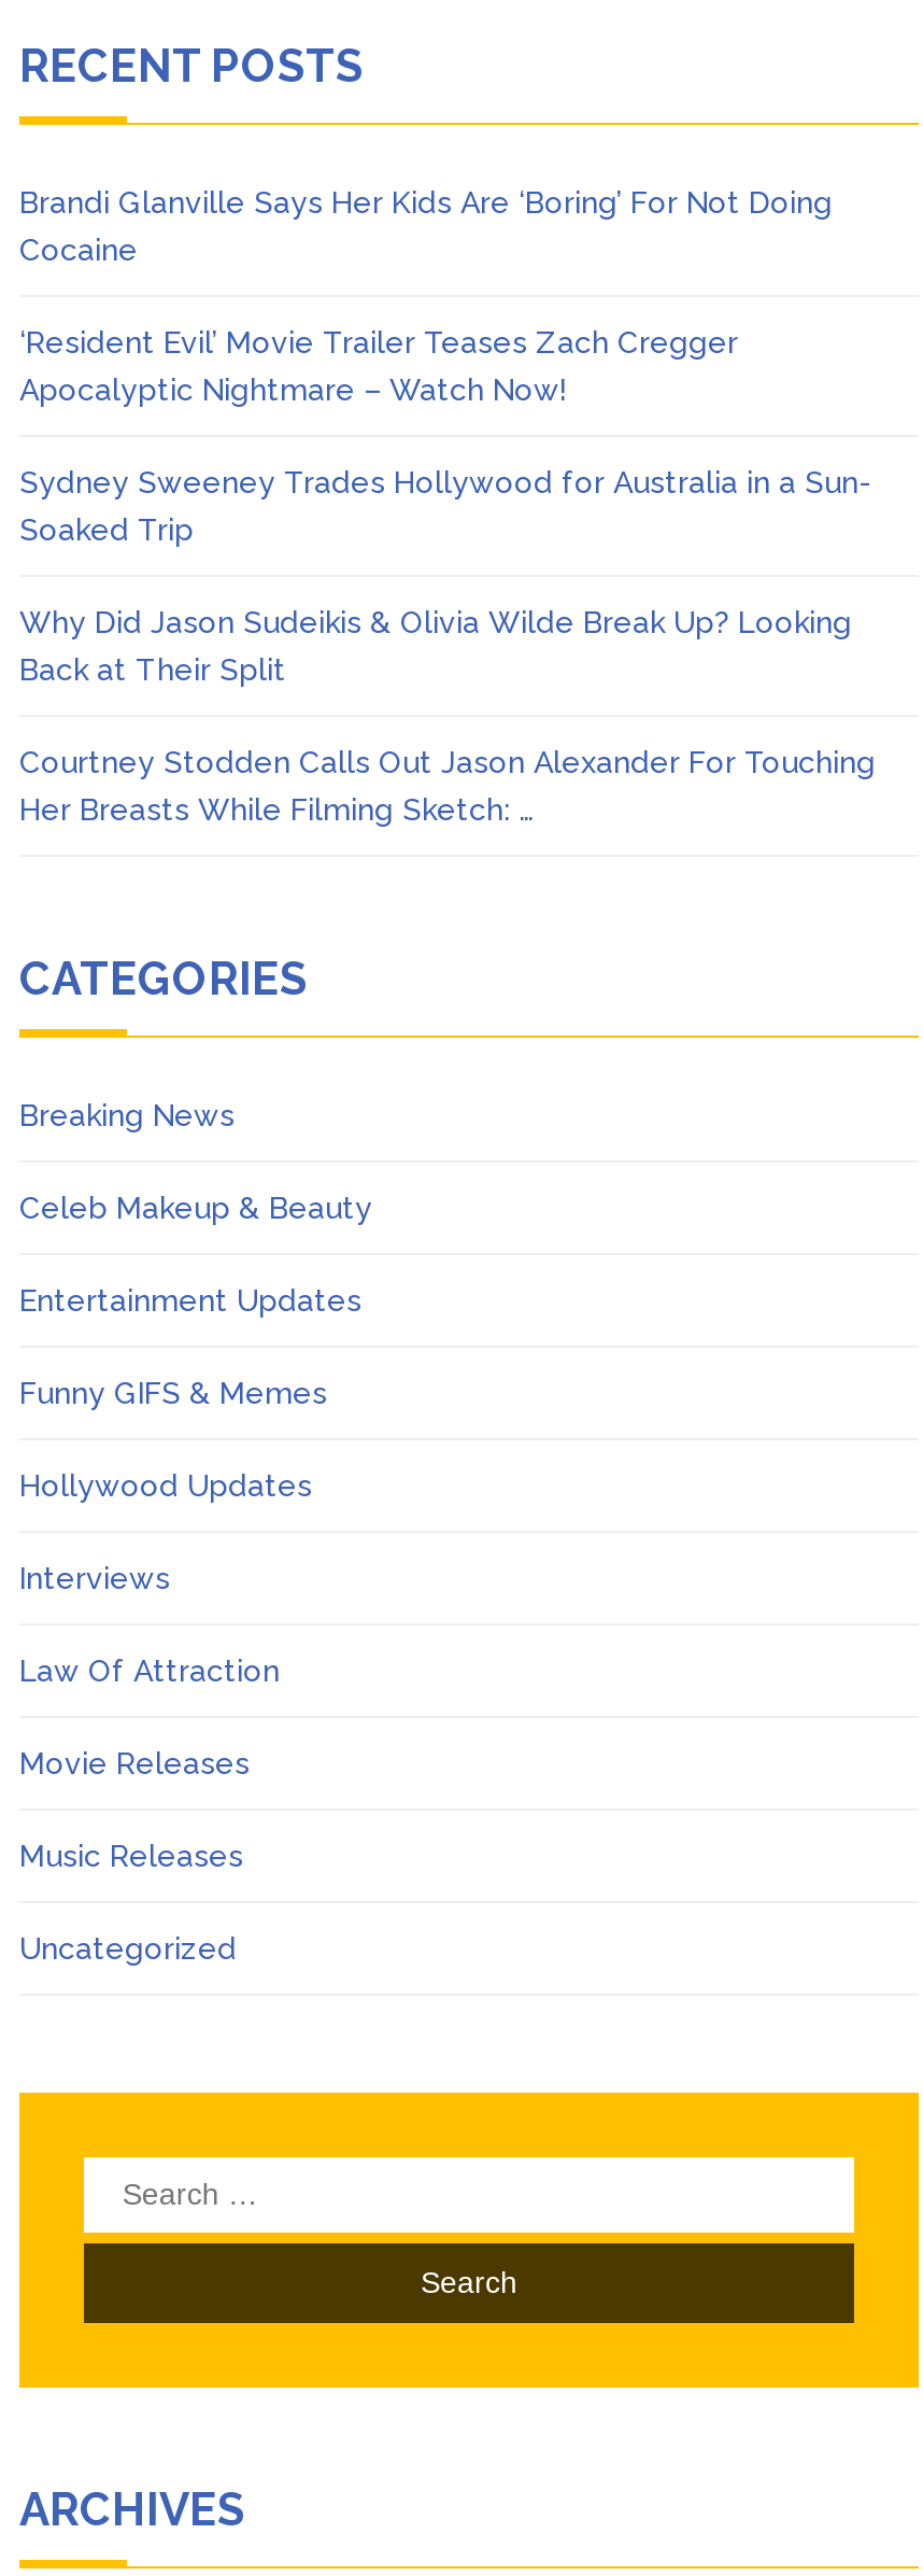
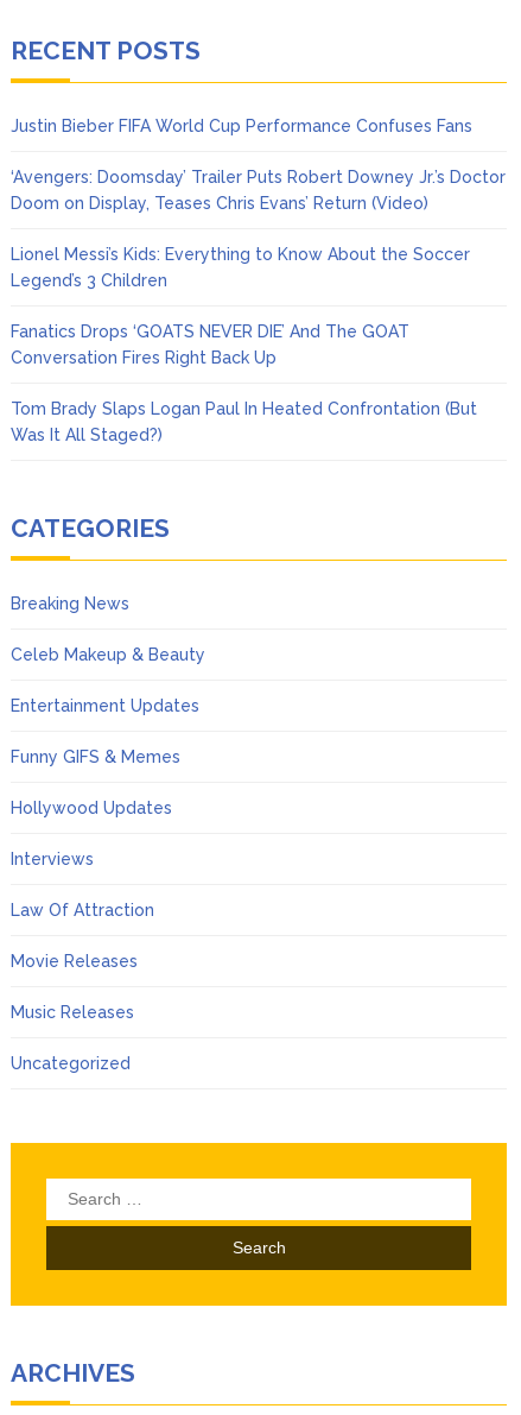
- Brandi Glanville Says Her Kids Are ‘Boring’ For Not Doing
- Cocaine
+ Justin Bieber FIFA World Cup Performance Confuses Fans

- ‘Resident Evil’ Movie Trailer Teases Zach Cregger
- Apocalyptic Nightmare – Watch Now!
+ ‘Avengers: Doomsday’ Trailer Puts Robert Downey Jr.’s Doctor
+ Doom on Display, Teases Chris Evans’ Return (Video)

- Sydney Sweeney Trades Hollywood for Australia in a Sun-
- Soaked Trip
+ Lionel Messi’s Kids: Everything to Know About the Soccer
+ Legend’s 3 Children

- Why Did Jason Sudeikis & Olivia Wilde Break Up? Looking
- Back at Their Split
+ Fanatics Drops ‘GOATS NEVER DIE’ And The GOAT
+ Conversation Fires Right Back Up

- Courtney Stodden Calls Out Jason Alexander For Touching
- Her Breasts While Filming Sketch: …
+ Tom Brady Slaps Logan Paul In Heated Confrontation (But
+ Was It All Staged?)
